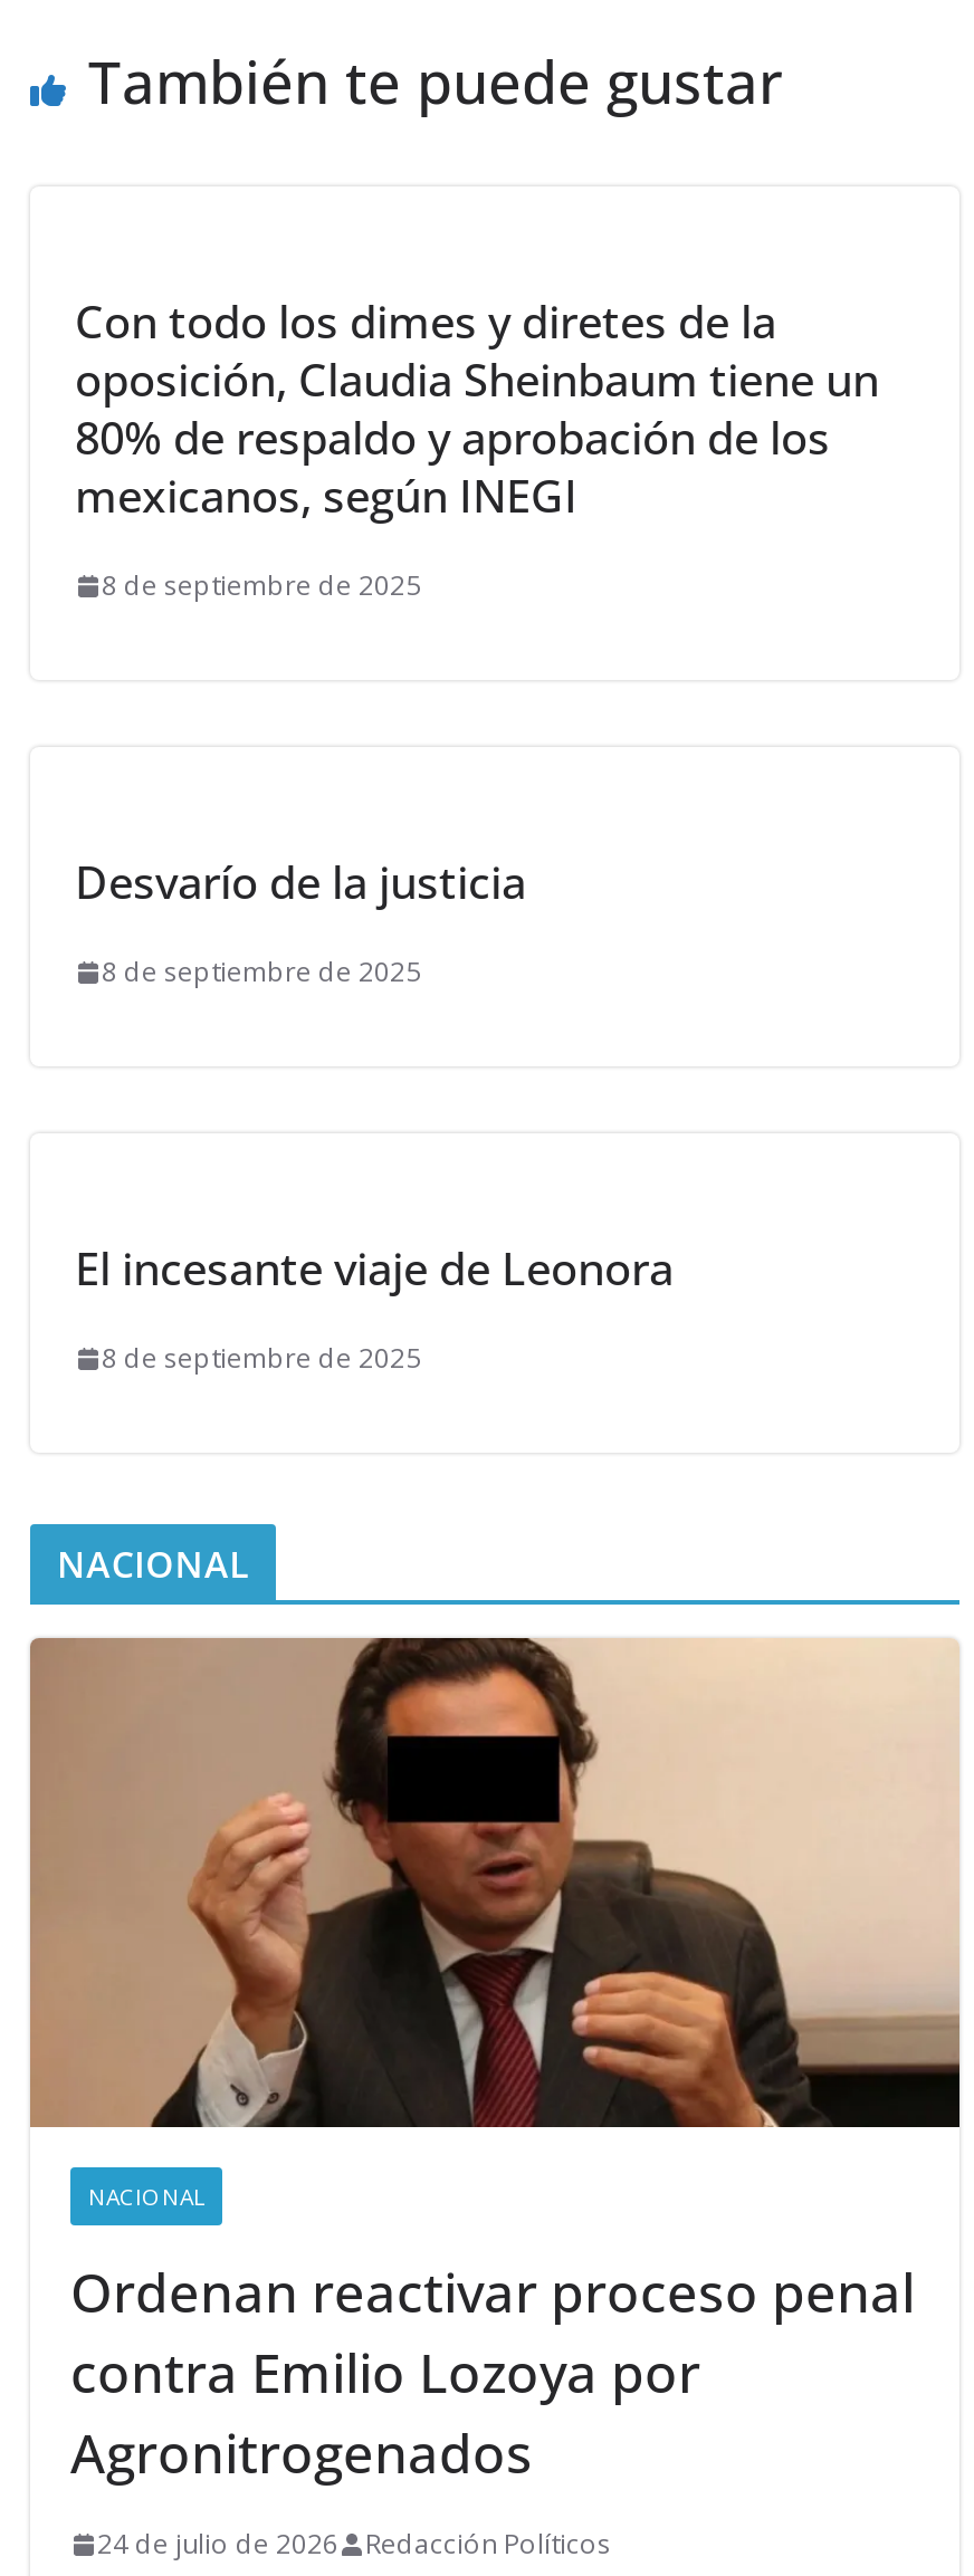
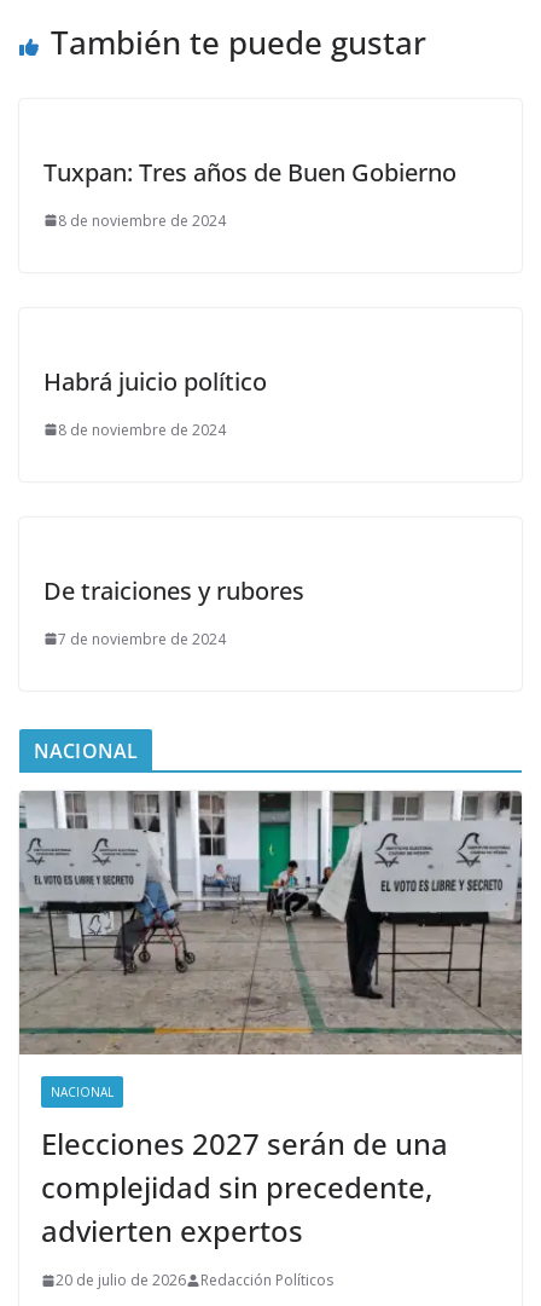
- Con todo los dimes y diretes de la
- oposición, Claudia Sheinbaum tiene un
- 80% de respaldo y aprobación de los
- mexicanos, según INEGI
+ Tuxpan: Tres años de Buen Gobierno

- 8 de septiembre de 2025
+ 8 de noviembre de 2024

- Desvarío de la justicia
+ Habrá juicio político

- 8 de septiembre de 2025
+ 8 de noviembre de 2024

- El incesante viaje de Leonora
+ De traiciones y rubores

- 8 de septiembre de 2025
+ 7 de noviembre de 2024

- [image]
+ [image]

- Ordenan reactivar proceso penal
- contra Emilio Lozoya por
- Agronitrogenados
+ Elecciones 2027 serán de una
+ complejidad sin precedente,
+ advierten expertos

- 24 de julio de 2026 Redacción Políticos
+ 20 de julio de 2026 Redacción Políticos
